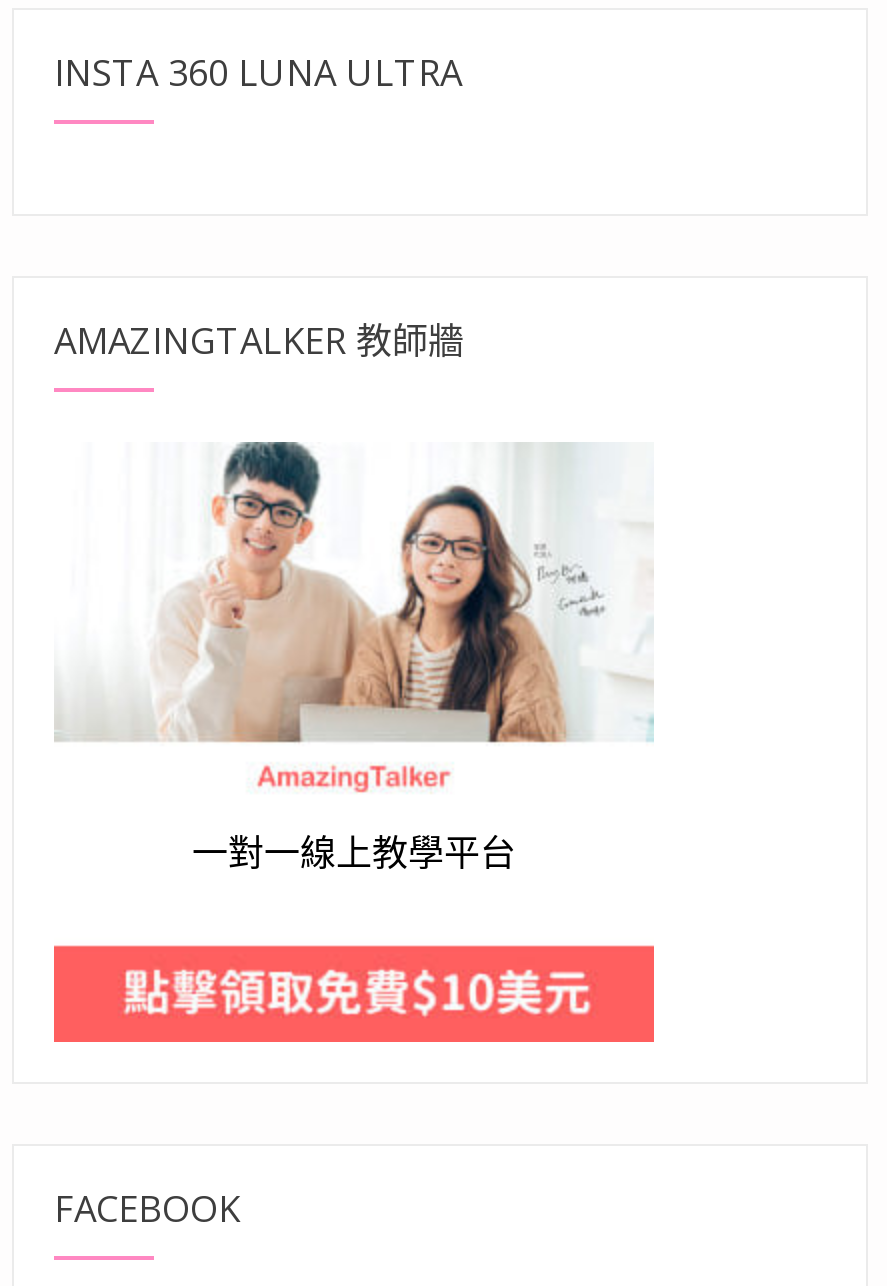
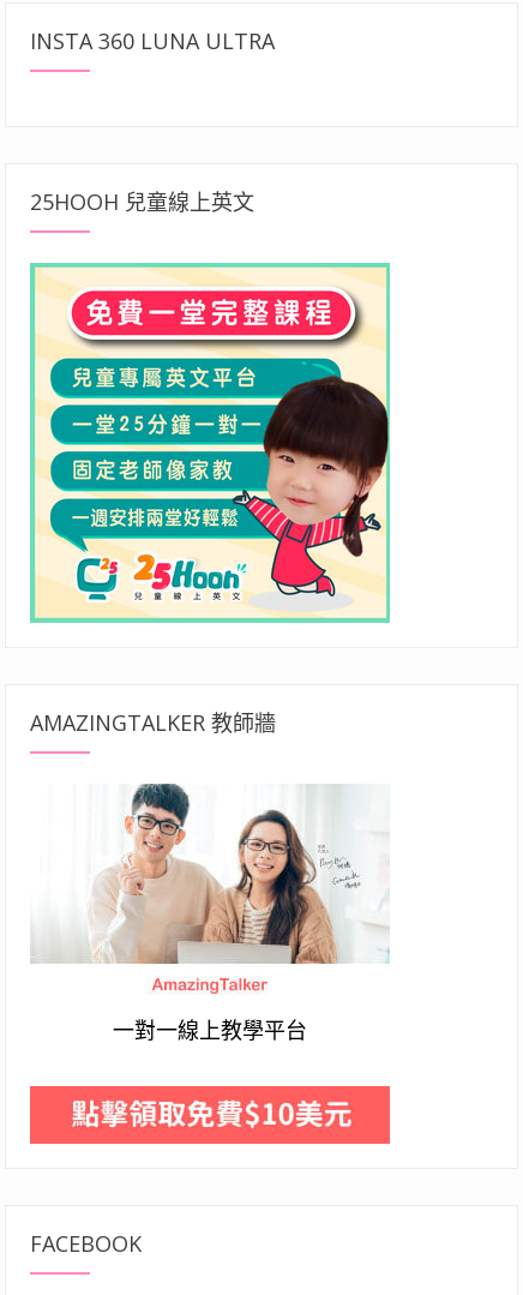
+ [image]

+ 25HOOH 兒童線上英文
